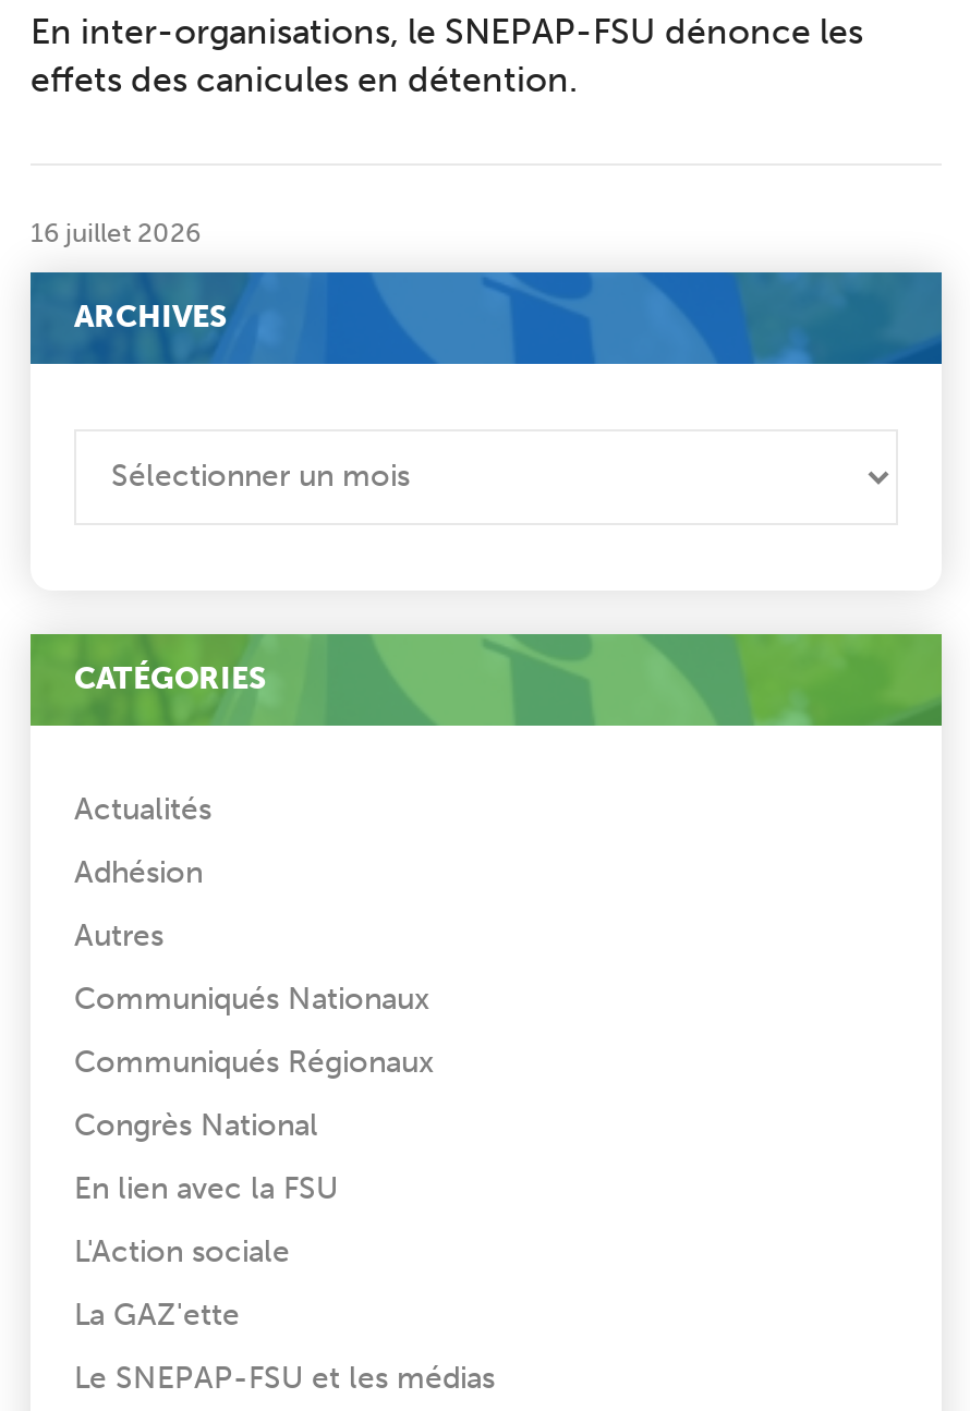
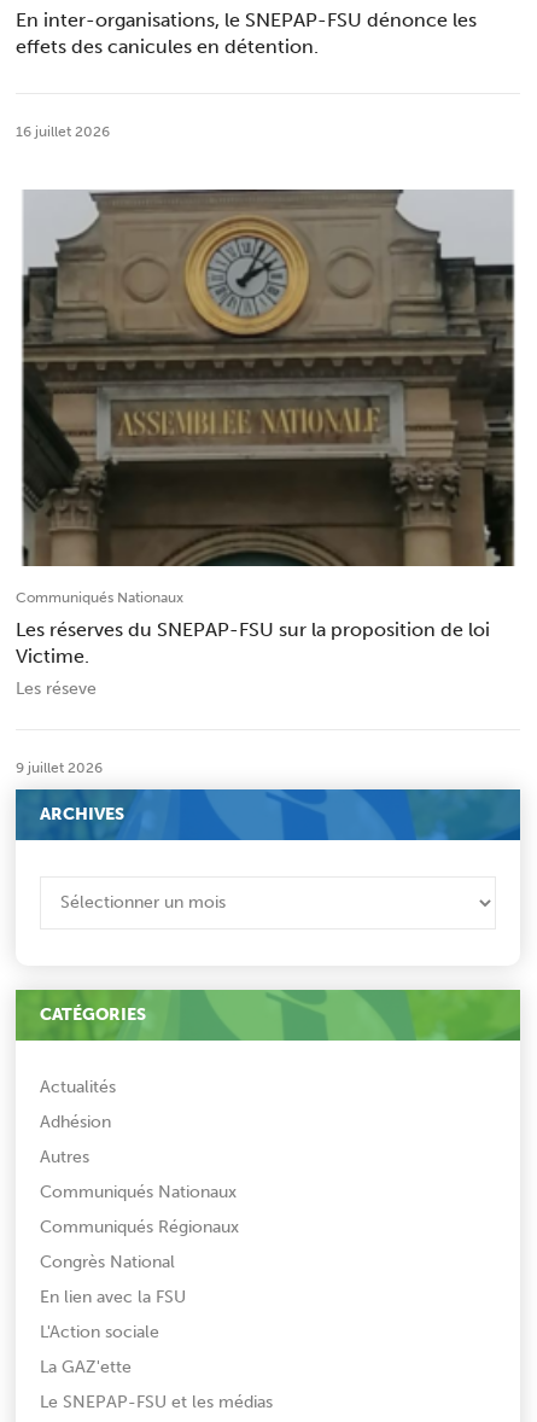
+ [image]
+ Communiqués Nationaux
+ Les réserves du SNEPAP-FSU sur la proposition de loi
+ Victime.
+ Les réseve

+ 9 juillet 2026
